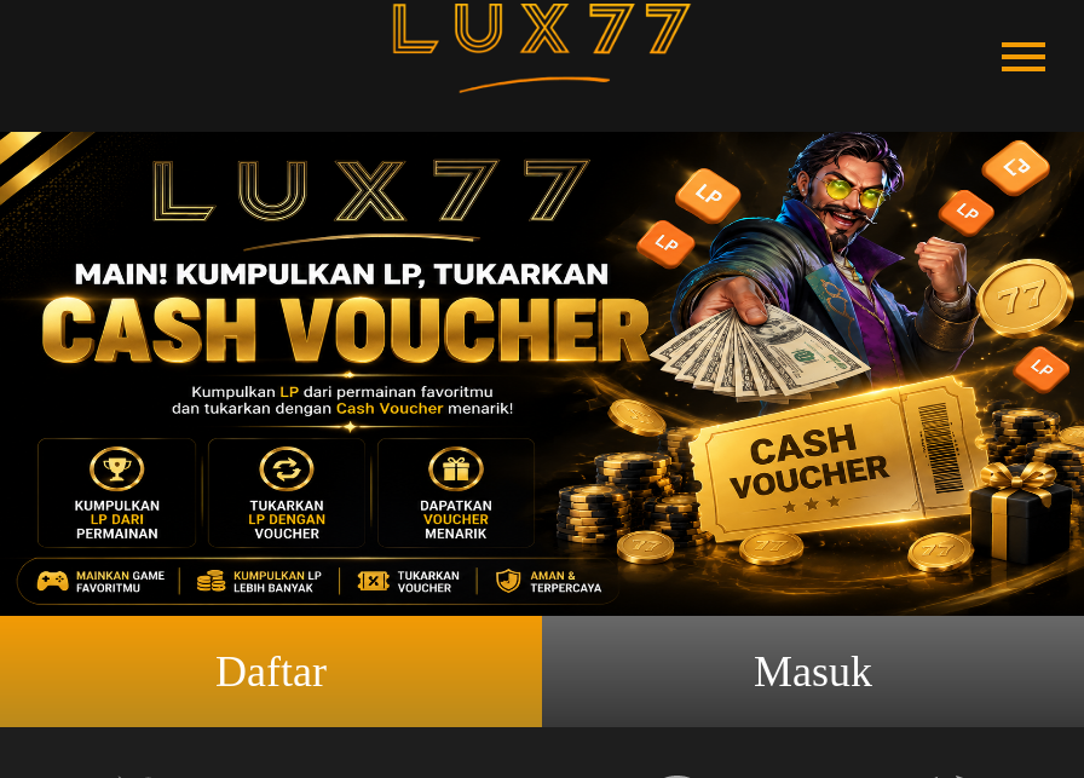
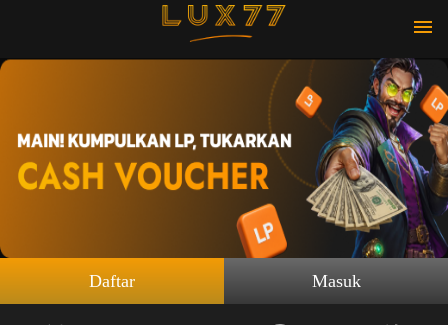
- [image]
+ [image]
